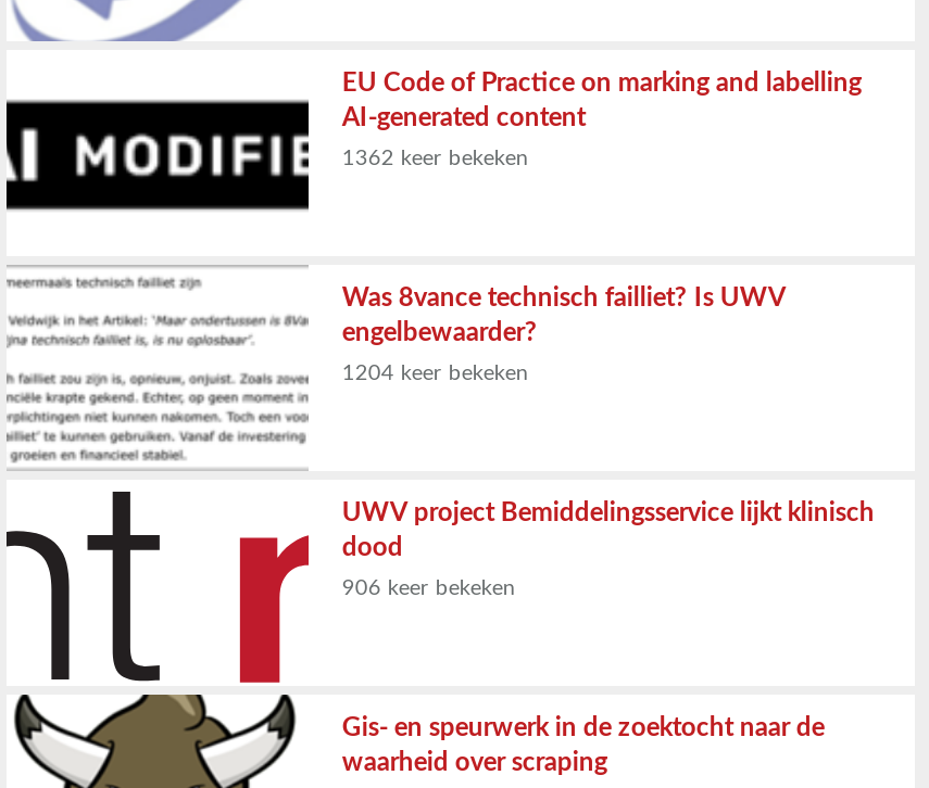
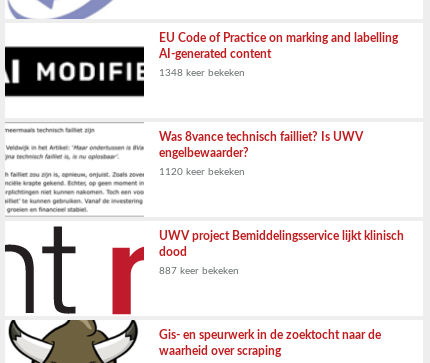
- 1362 keer bekeken
+ 1348 keer bekeken

- 1204 keer bekeken
+ 1120 keer bekeken

- 906 keer bekeken
+ 887 keer bekeken
